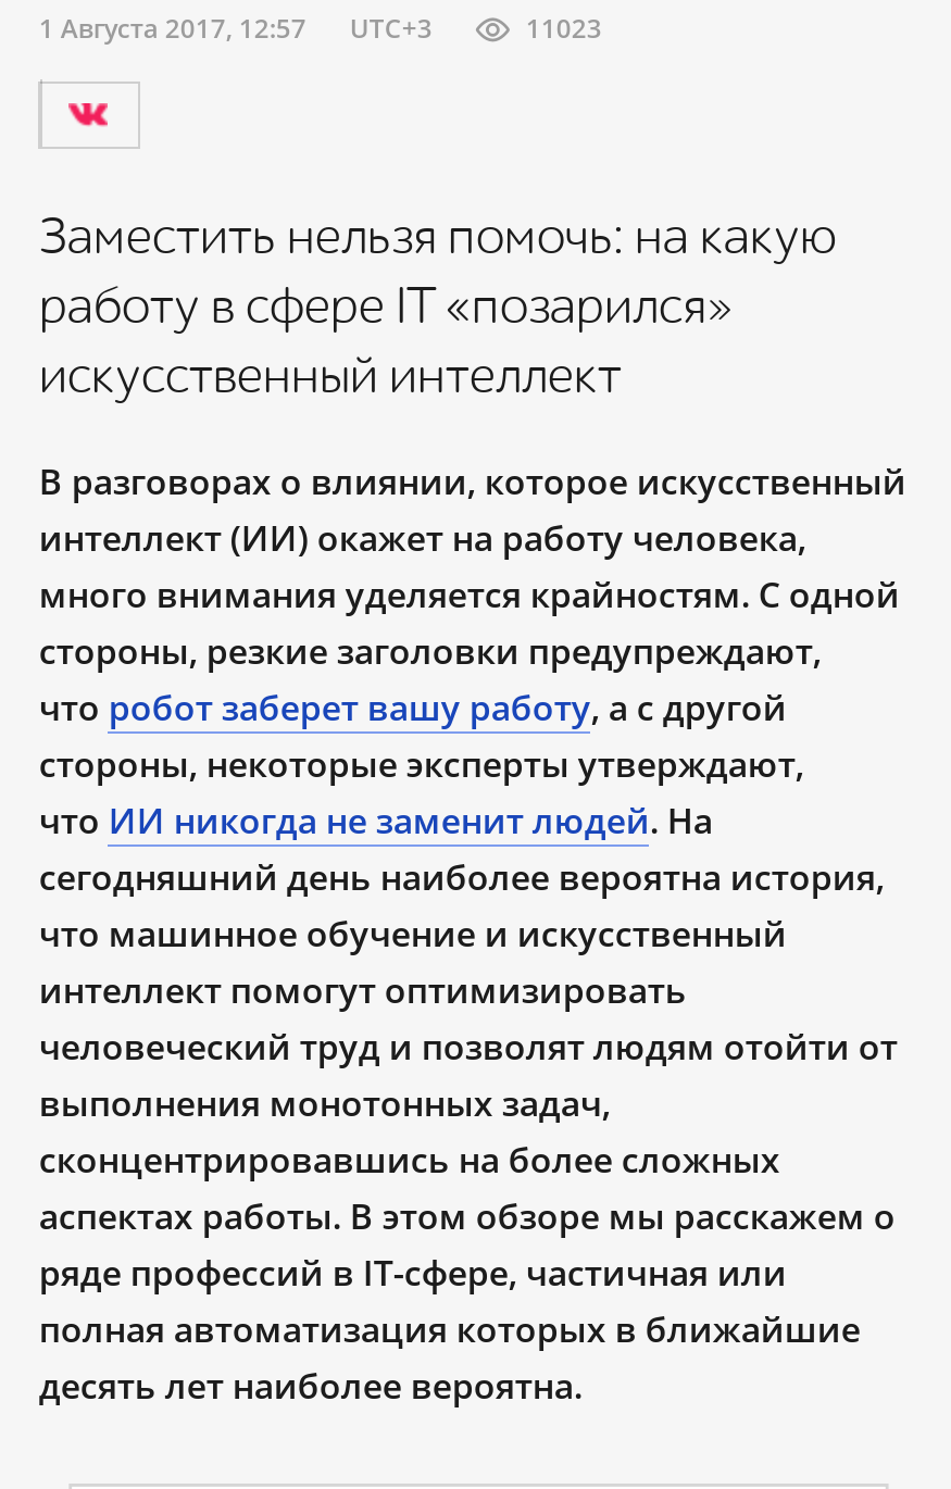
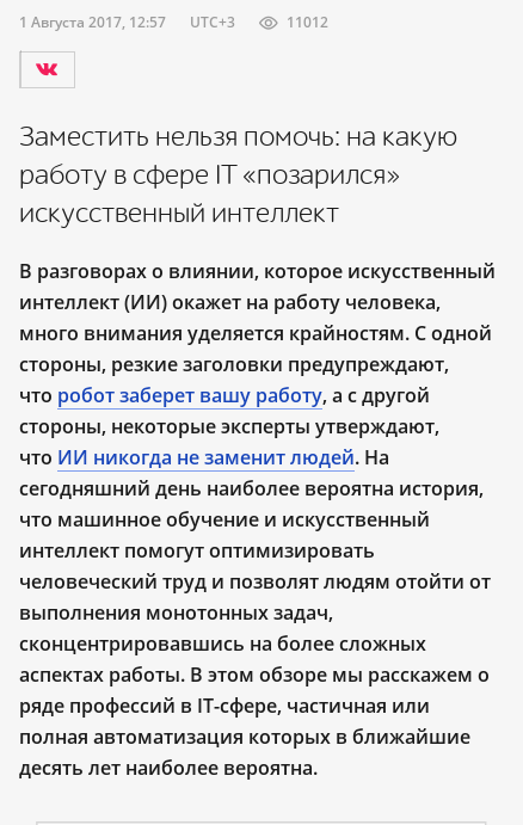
- 11023
+ 11012
